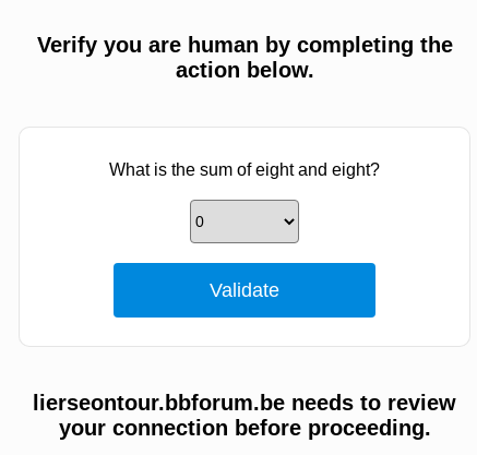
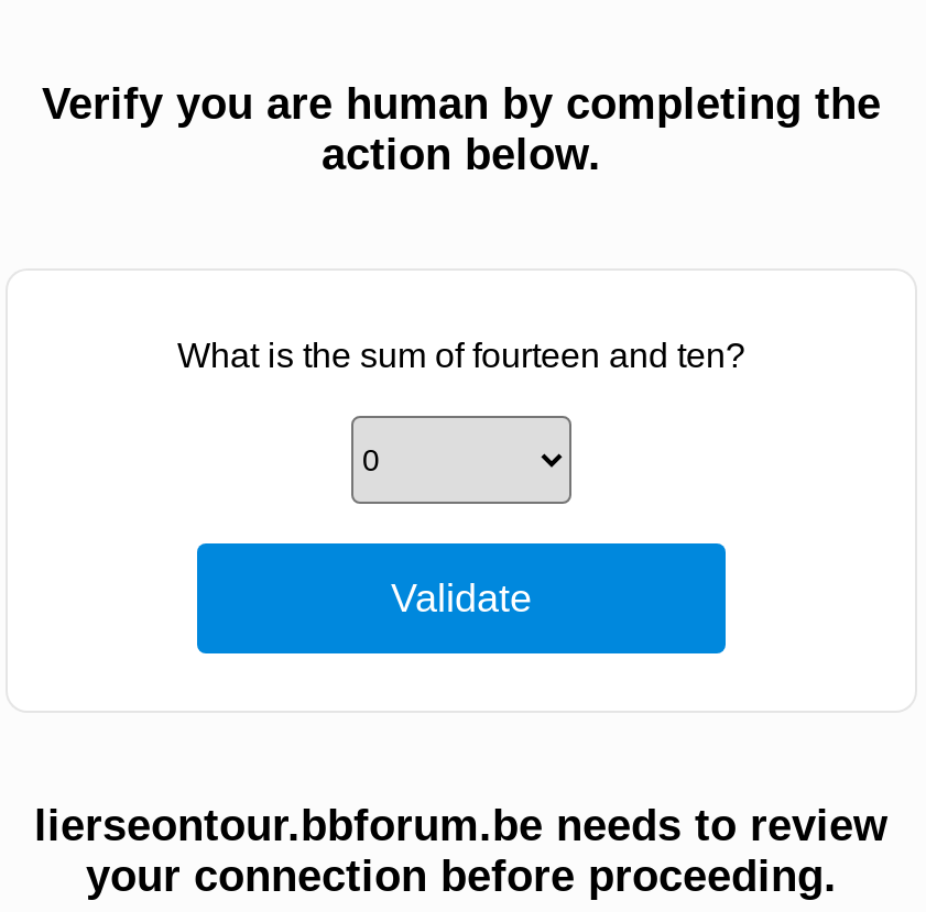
- What is the sum of eight and eight?
+ What is the sum of fourteen and ten?
